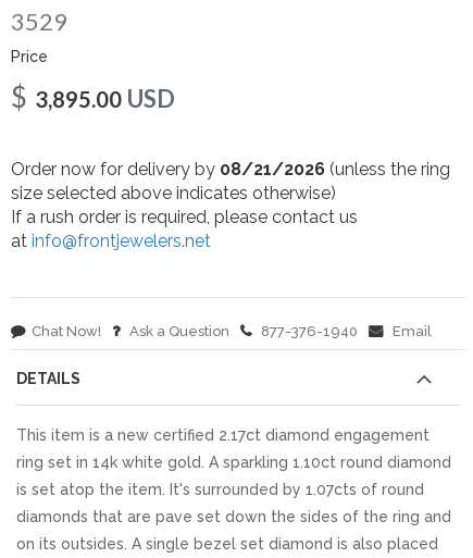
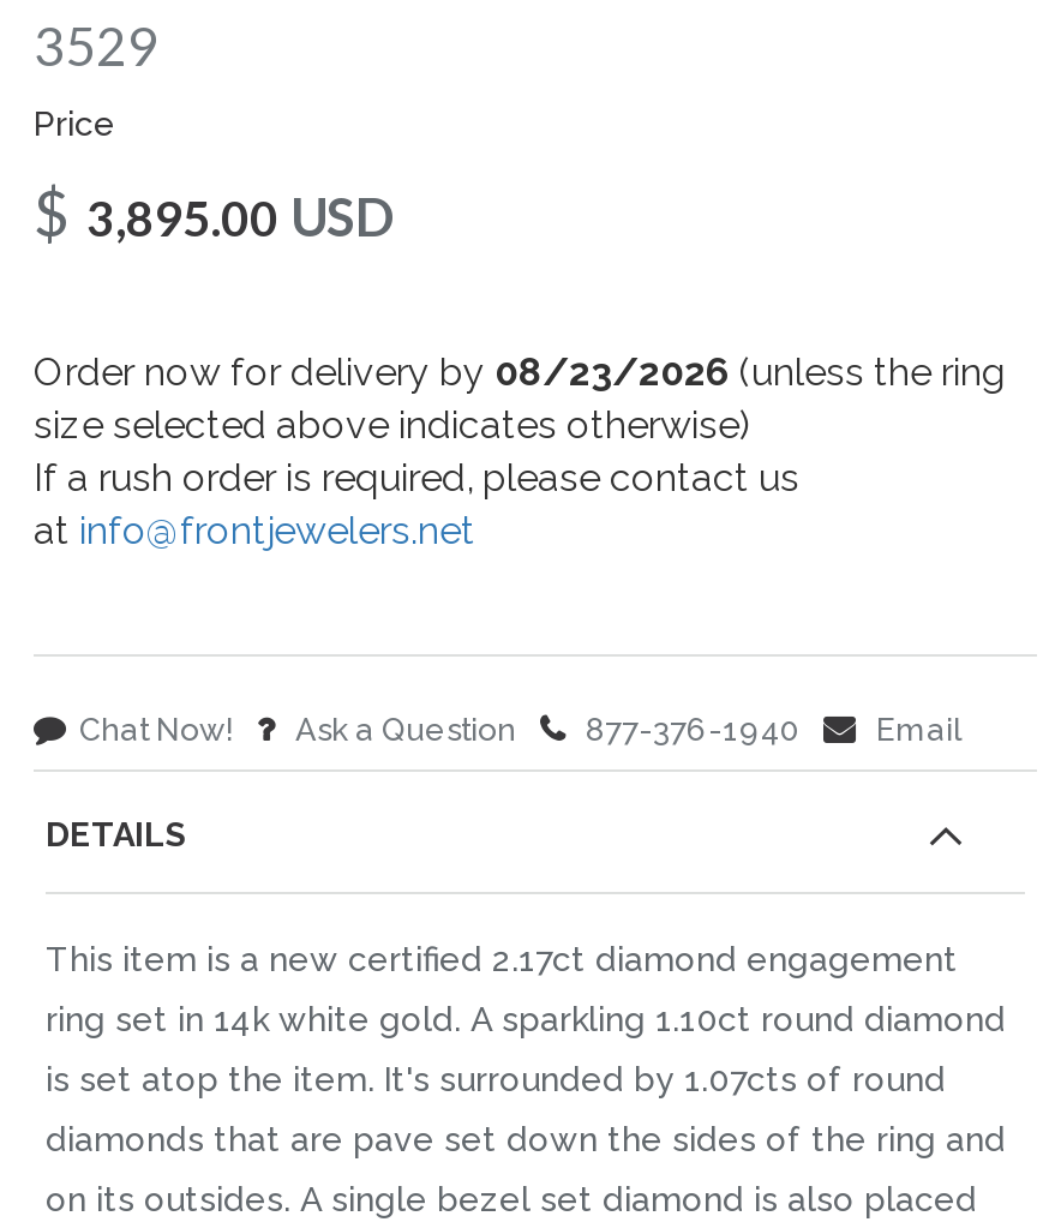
- Order now for delivery by 08/21/2026 (unless the ring
+ Order now for delivery by 08/23/2026 (unless the ring
